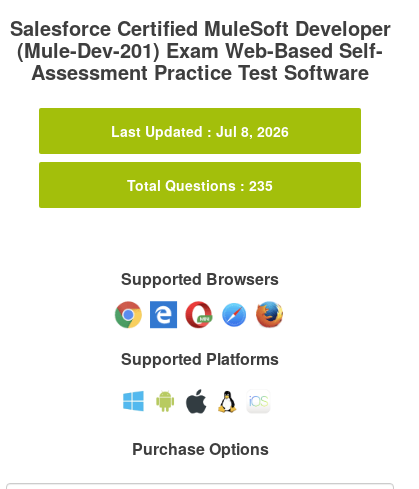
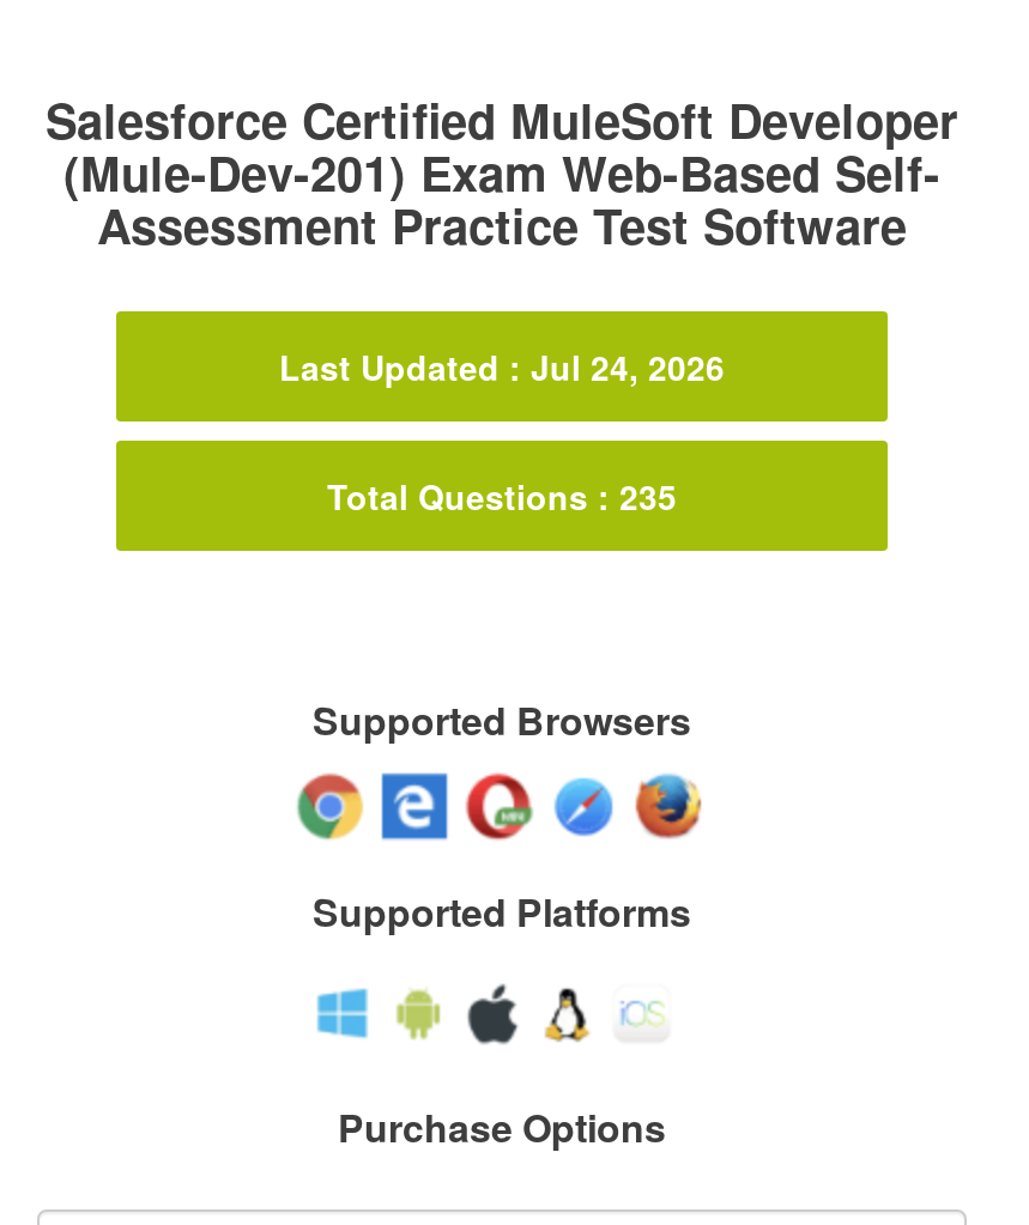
- Last Updated : Jul 8, 2026
+ Last Updated : Jul 24, 2026
